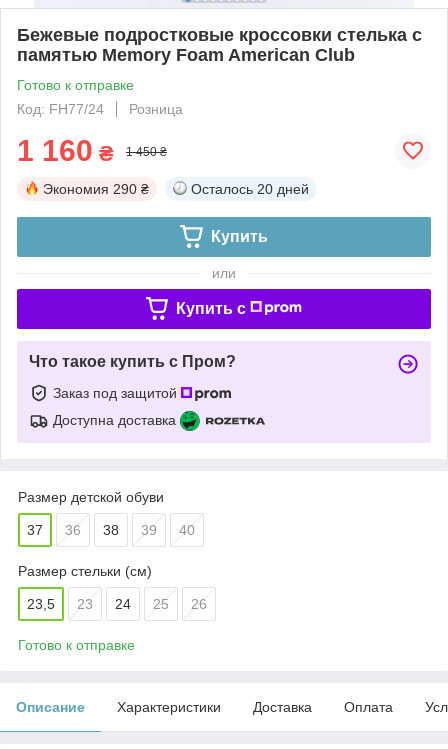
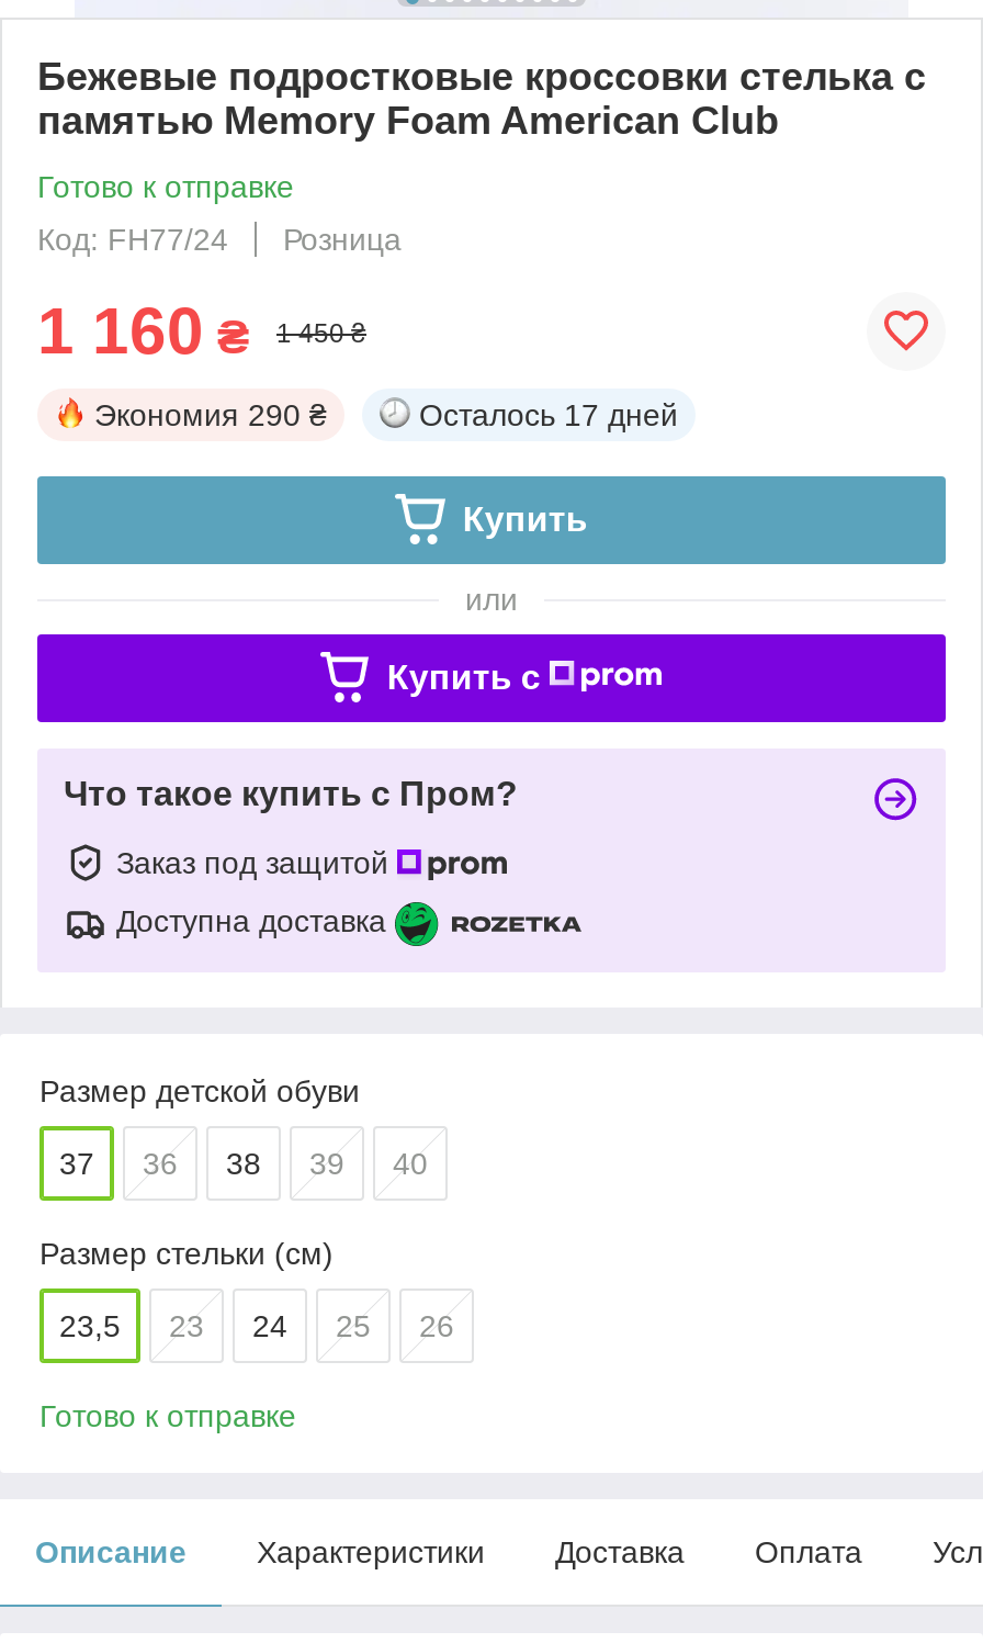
- Осталось 20 дней
+ Осталось 17 дней
